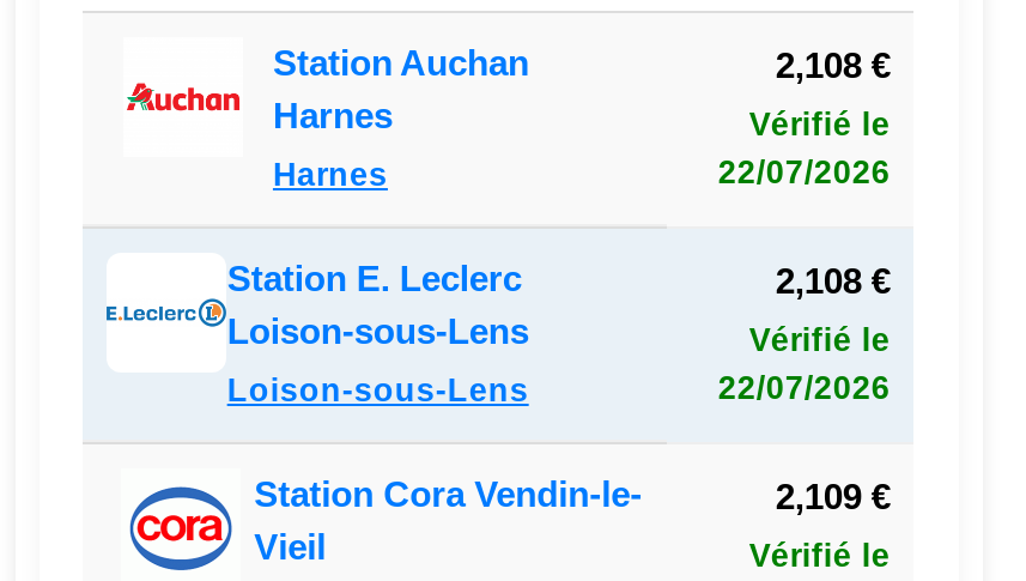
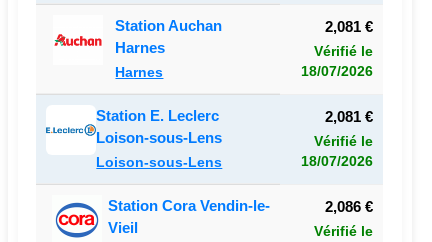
- 2,108 €
+ 2,081 €

- 22/07/2026
+ 18/07/2026

- 2,108 €
+ 2,081 €

- 22/07/2026
+ 18/07/2026

- 2,109 €
+ 2,086 €
